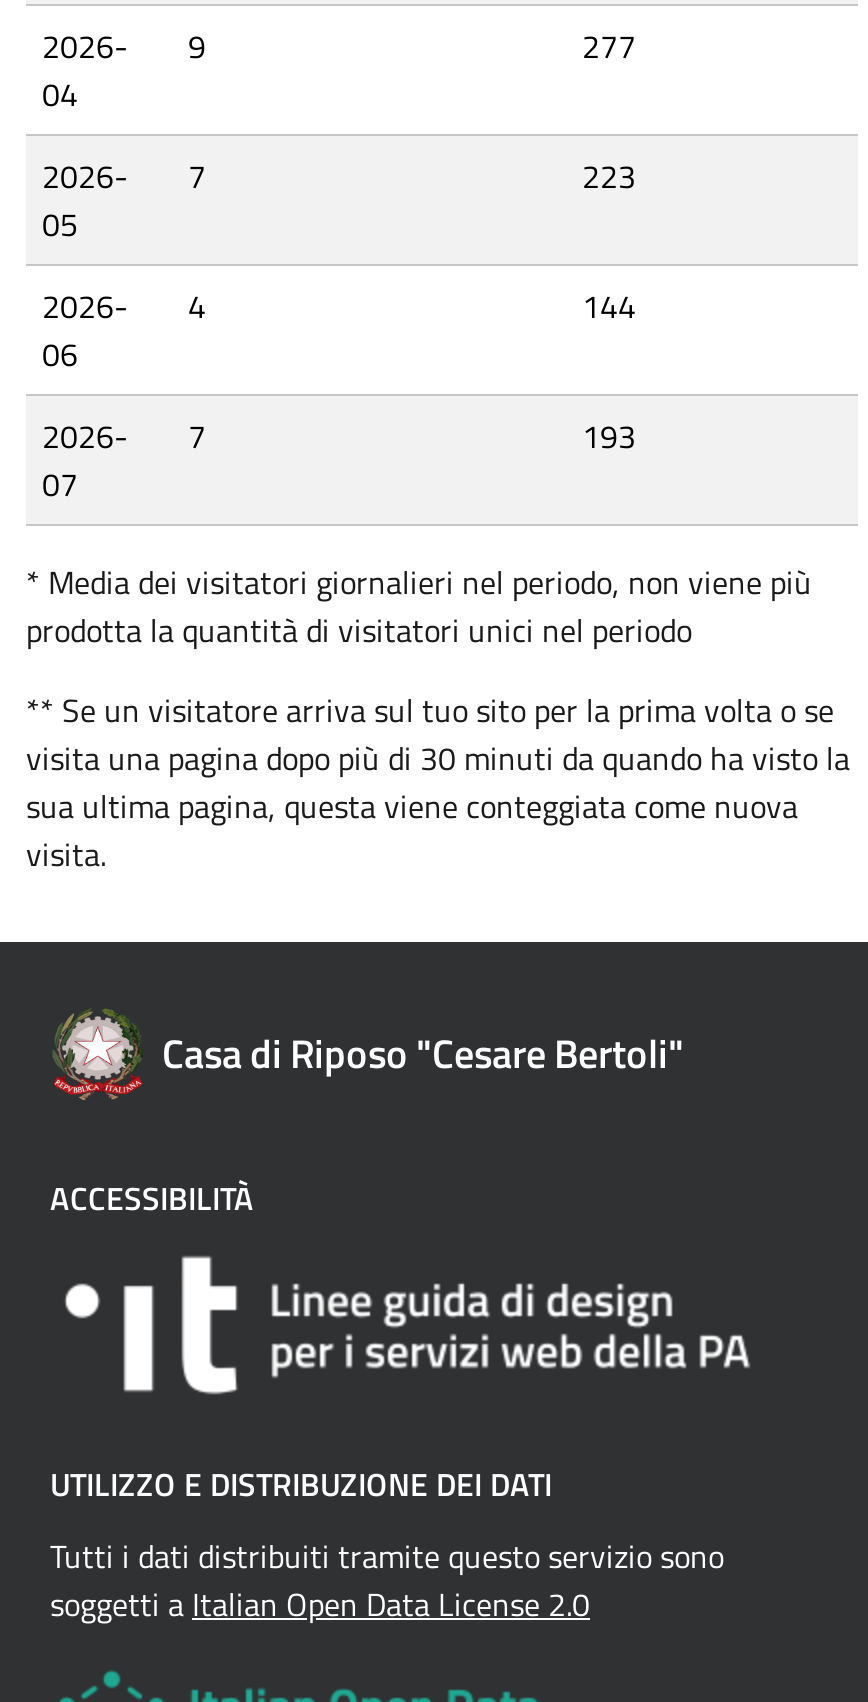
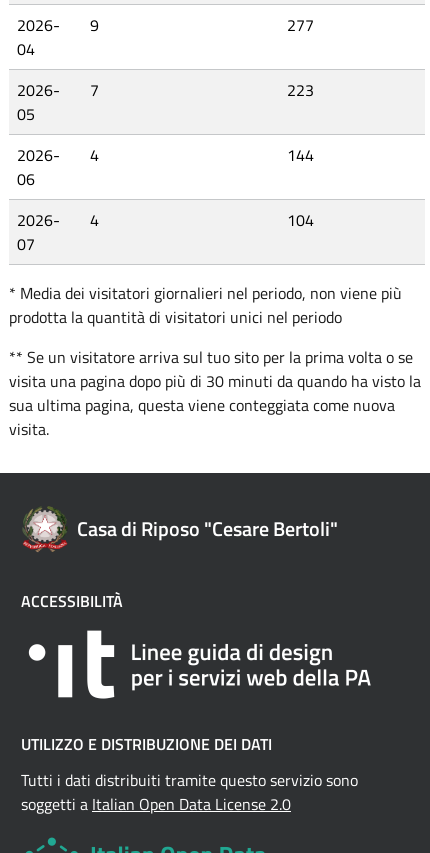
- 2026- 7
+ 2026- 4

- 193
+ 104
